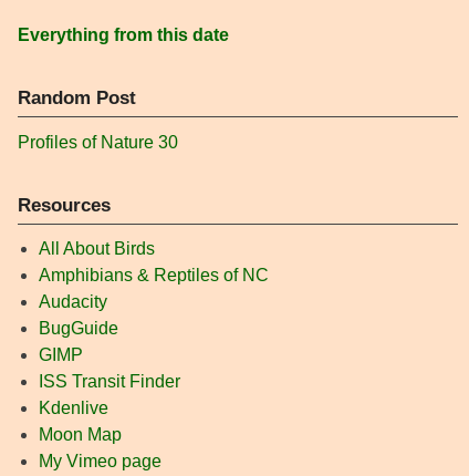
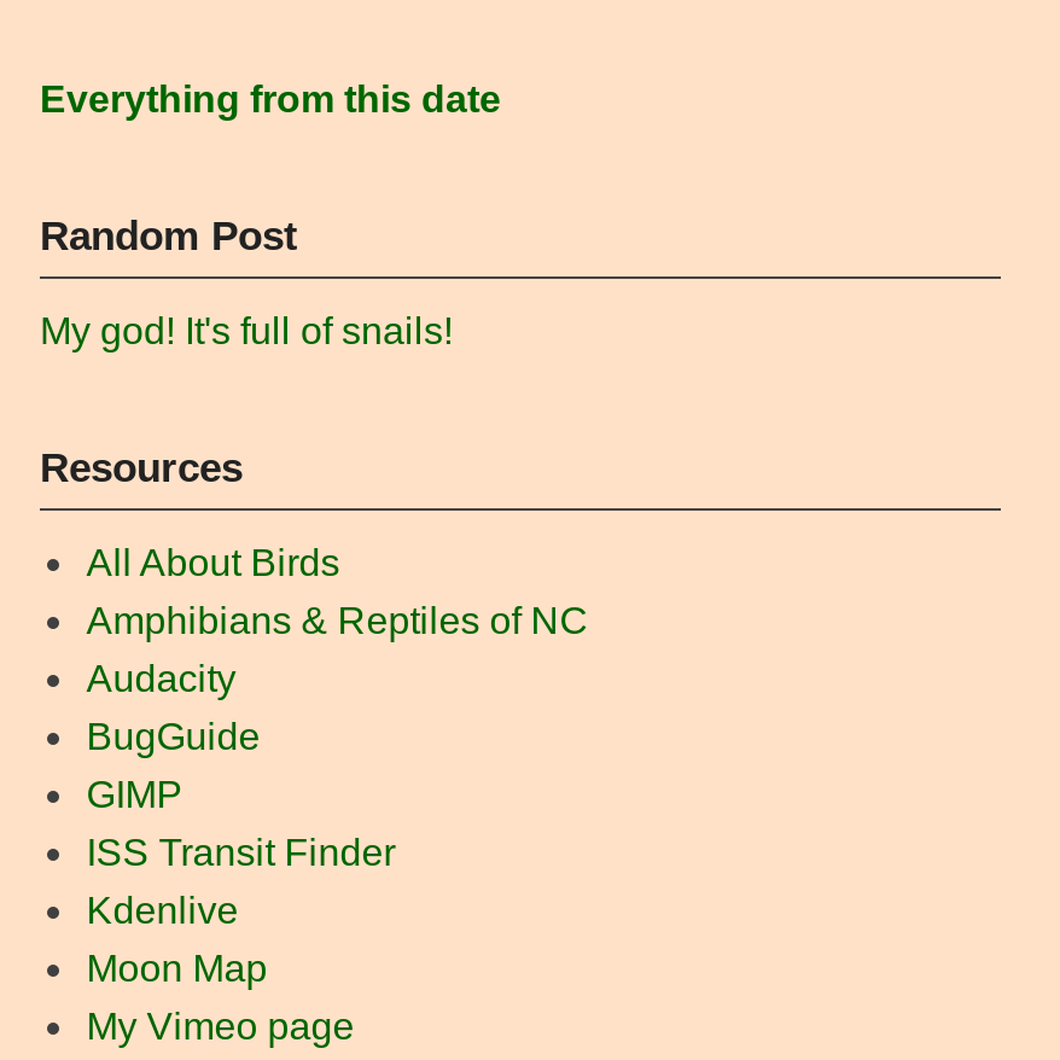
- Profiles of Nature 30
+ My god! It's full of snails!
